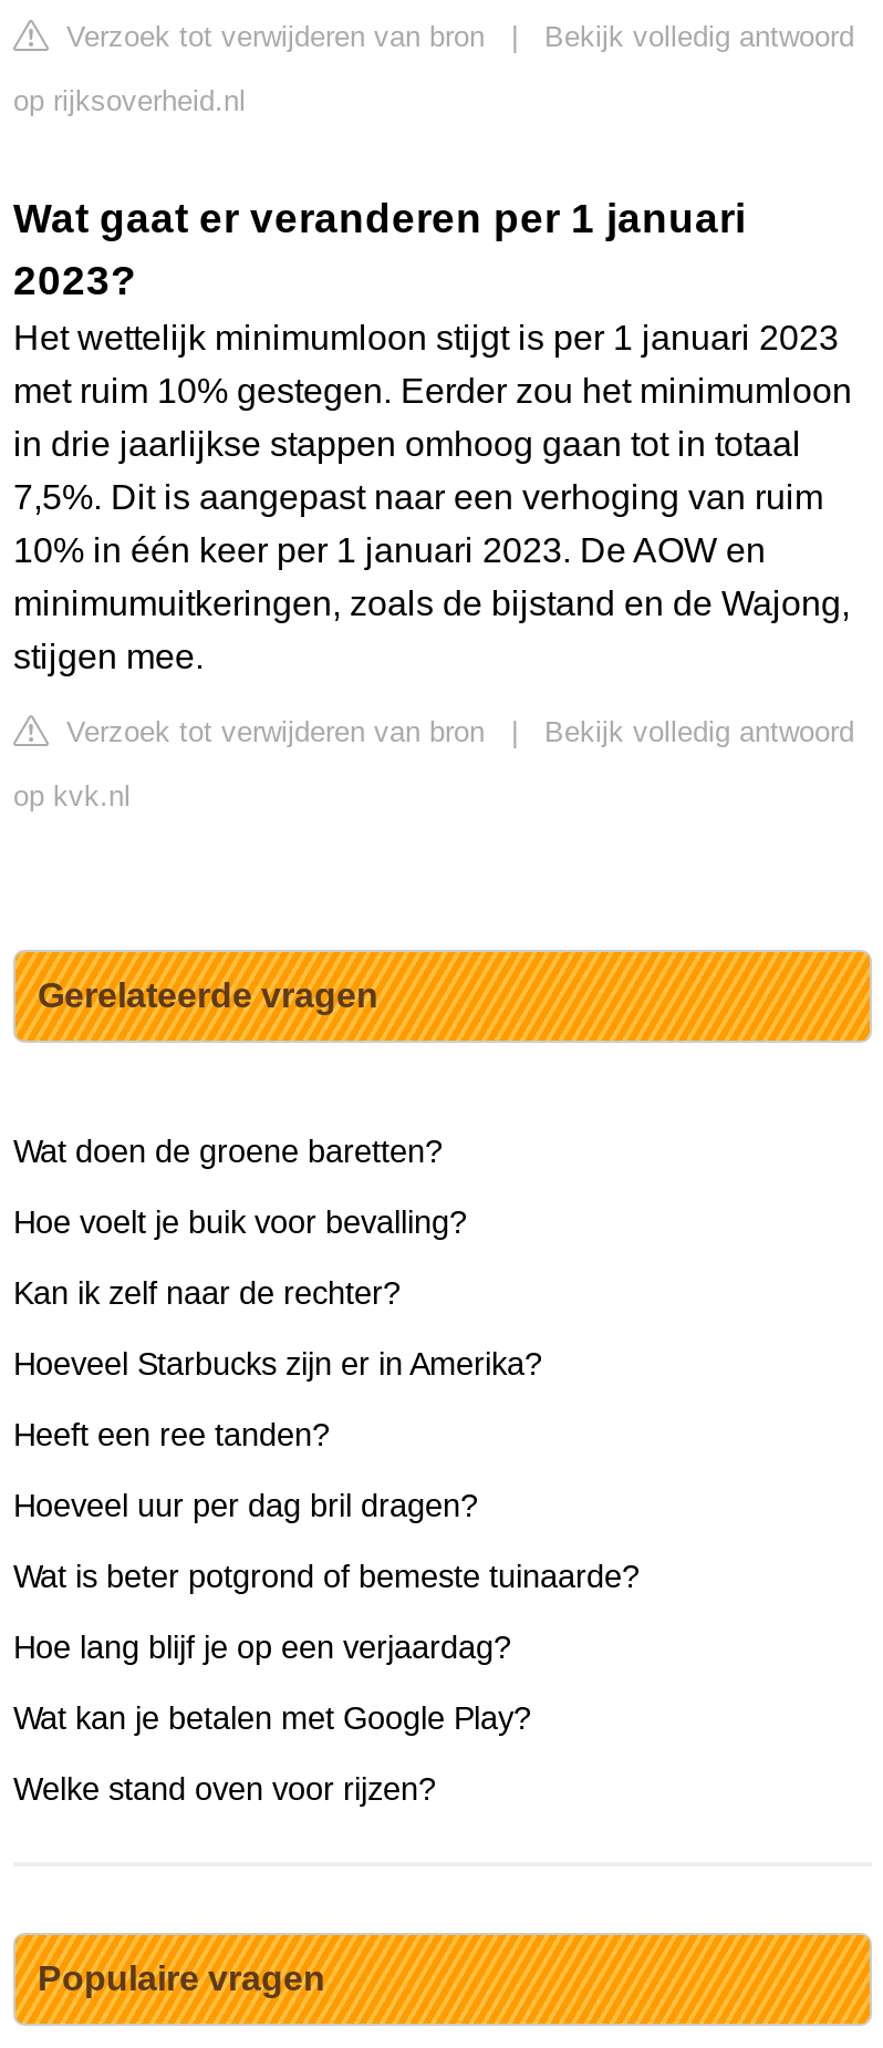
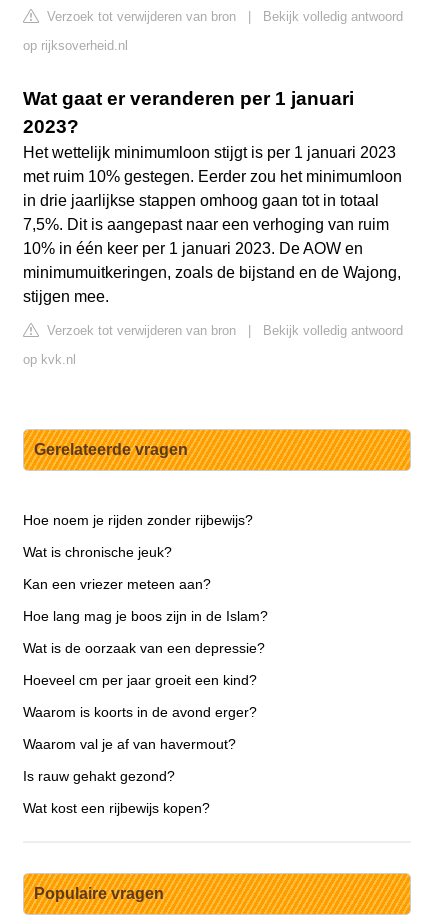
- Wat doen de groene baretten?
+ Hoe noem je rijden zonder rijbewijs?

- Hoe voelt je buik voor bevalling?
+ Wat is chronische jeuk?

- Kan ik zelf naar de rechter?
+ Kan een vriezer meteen aan?

- Hoeveel Starbucks zijn er in Amerika?
+ Hoe lang mag je boos zijn in de Islam?

- Heeft een ree tanden?
+ Wat is de oorzaak van een depressie?

- Hoeveel uur per dag bril dragen?
+ Hoeveel cm per jaar groeit een kind?

- Wat is beter potgrond of bemeste tuinaarde?
+ Waarom is koorts in de avond erger?

- Hoe lang blijf je op een verjaardag?
+ Waarom val je af van havermout?

- Wat kan je betalen met Google Play?
+ Is rauw gehakt gezond?

- Welke stand oven voor rijzen?
+ Wat kost een rijbewijs kopen?
